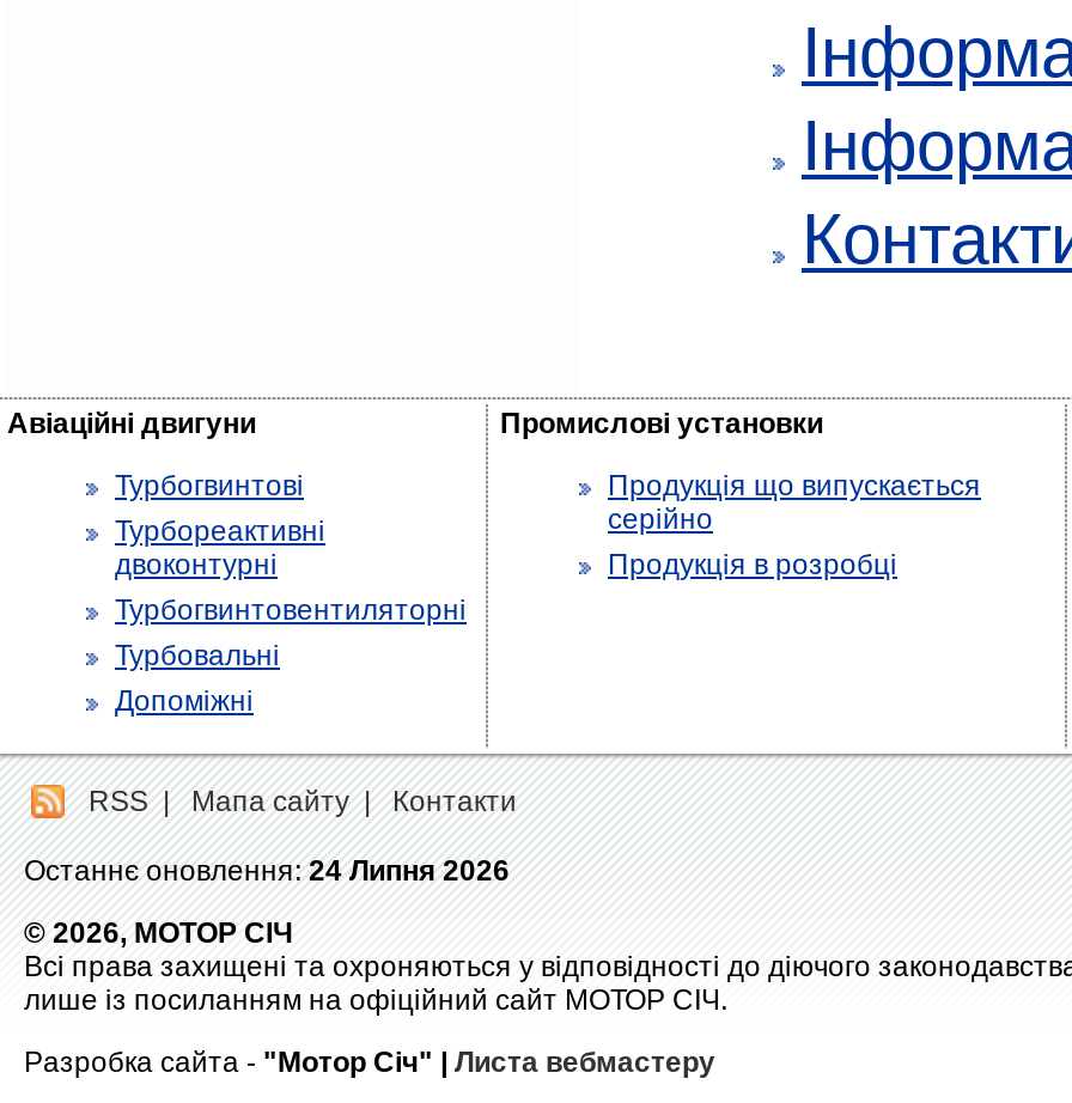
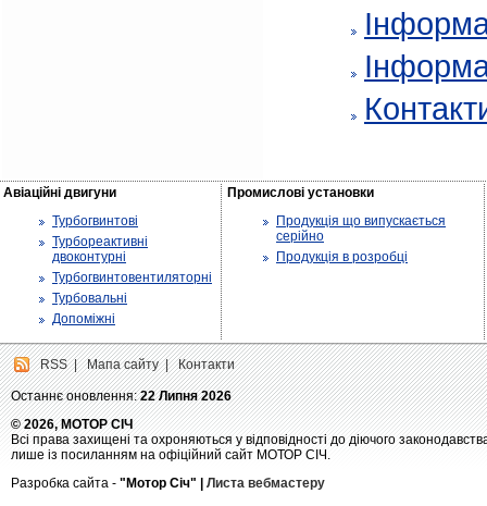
- Останнє оновлення: 24 Липня 2026
+ Останнє оновлення: 22 Липня 2026
